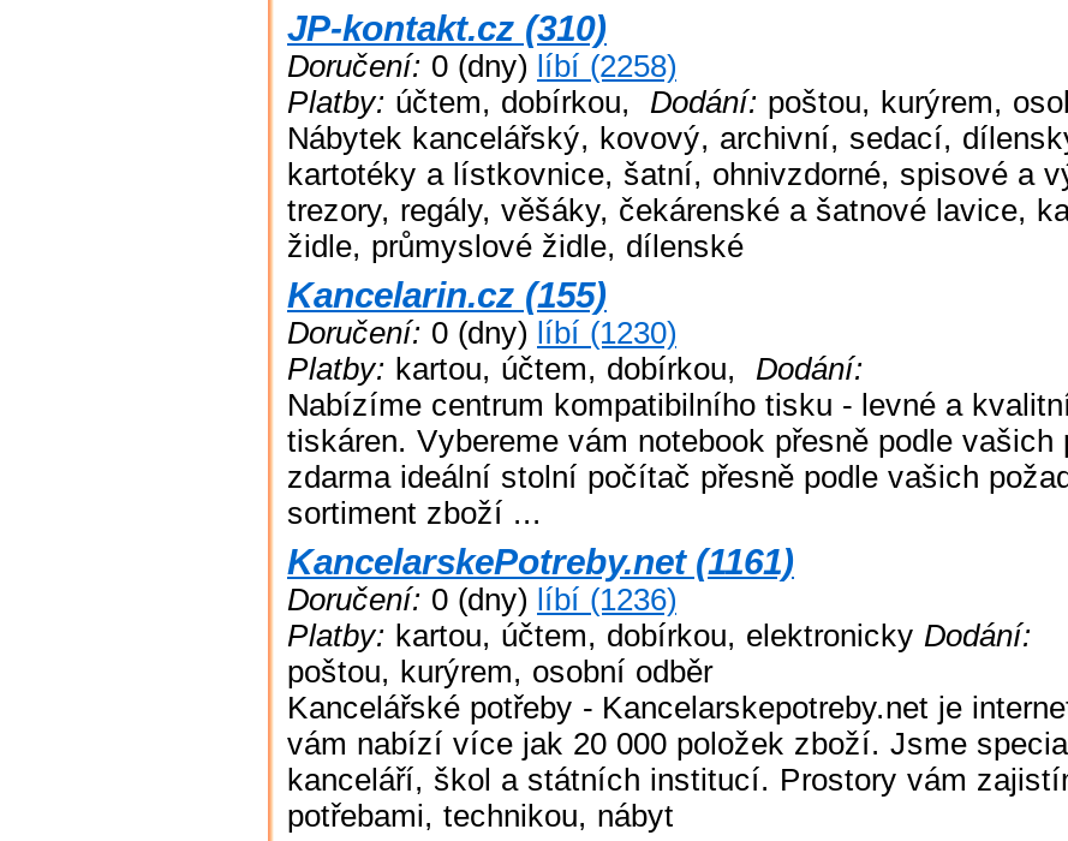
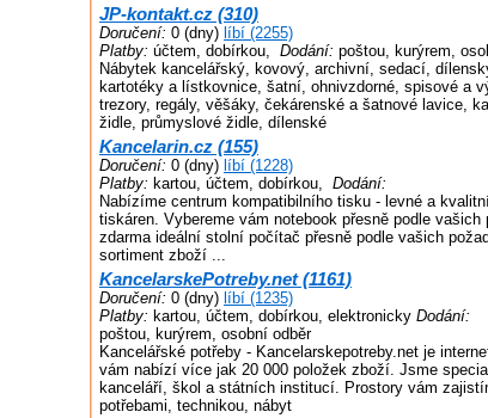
- Doručení: 0 (dny)líbí (2258)
+ Doručení: 0 (dny)líbí (2255)

- Doručení: 0 (dny)líbí (1230)
+ Doručení: 0 (dny)líbí (1228)

- Doručení: 0 (dny) líbí (1236)
+ Doručení: 0 (dny) líbí (1235)
